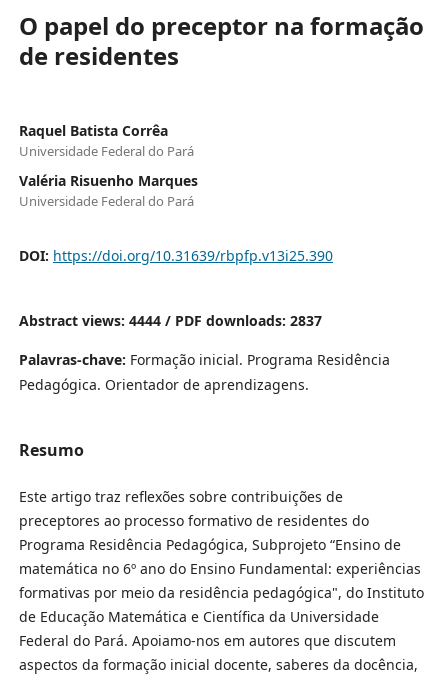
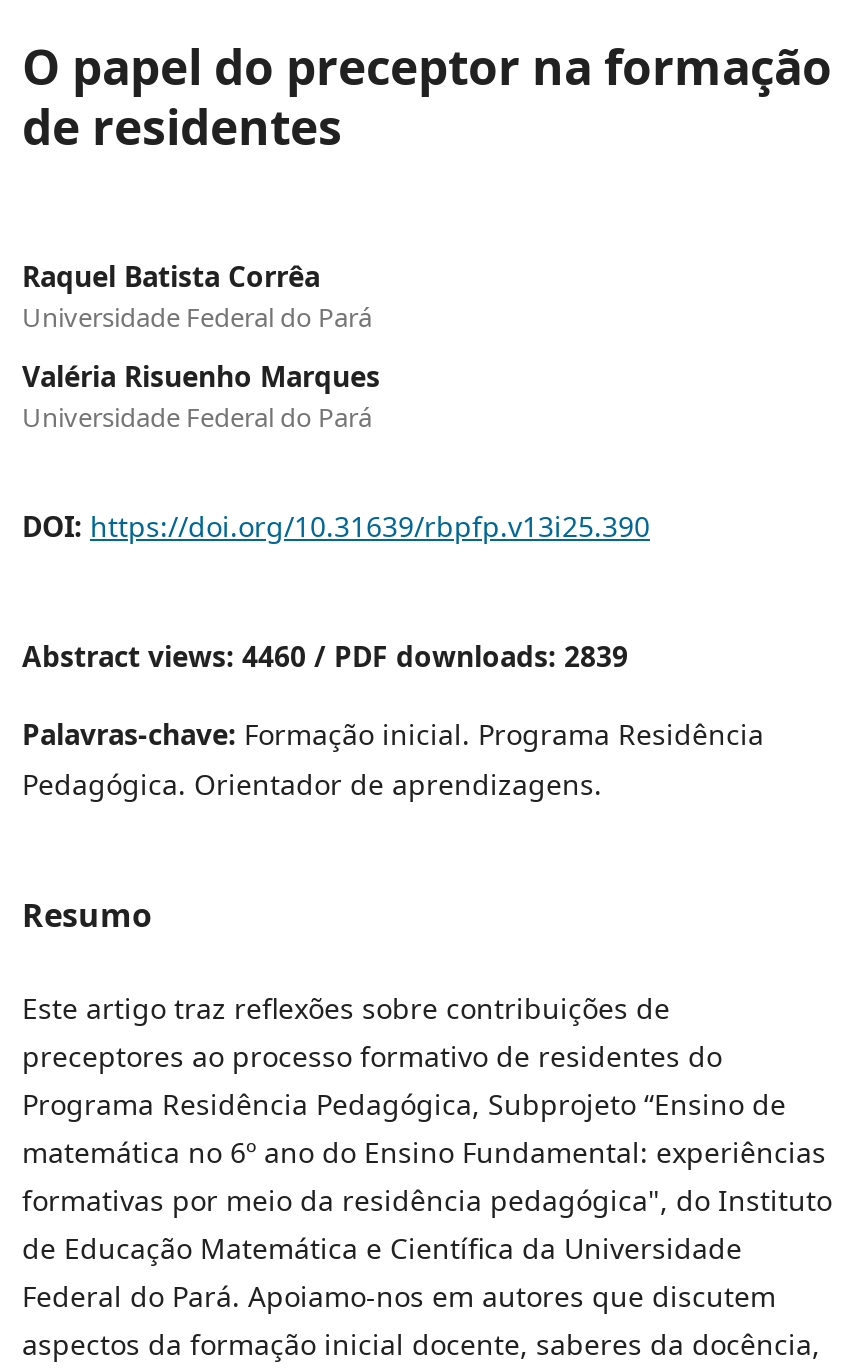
- Abstract views: 4444 / PDF downloads: 2837
+ Abstract views: 4460 / PDF downloads: 2839
